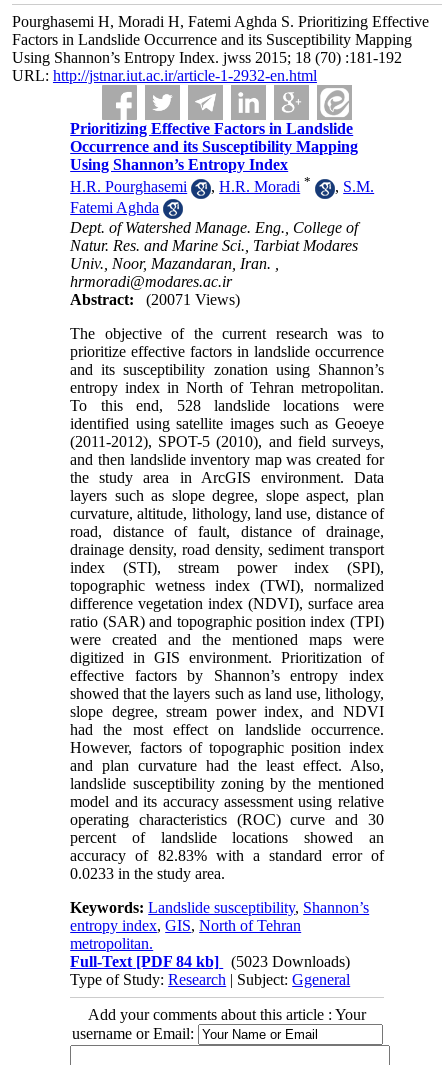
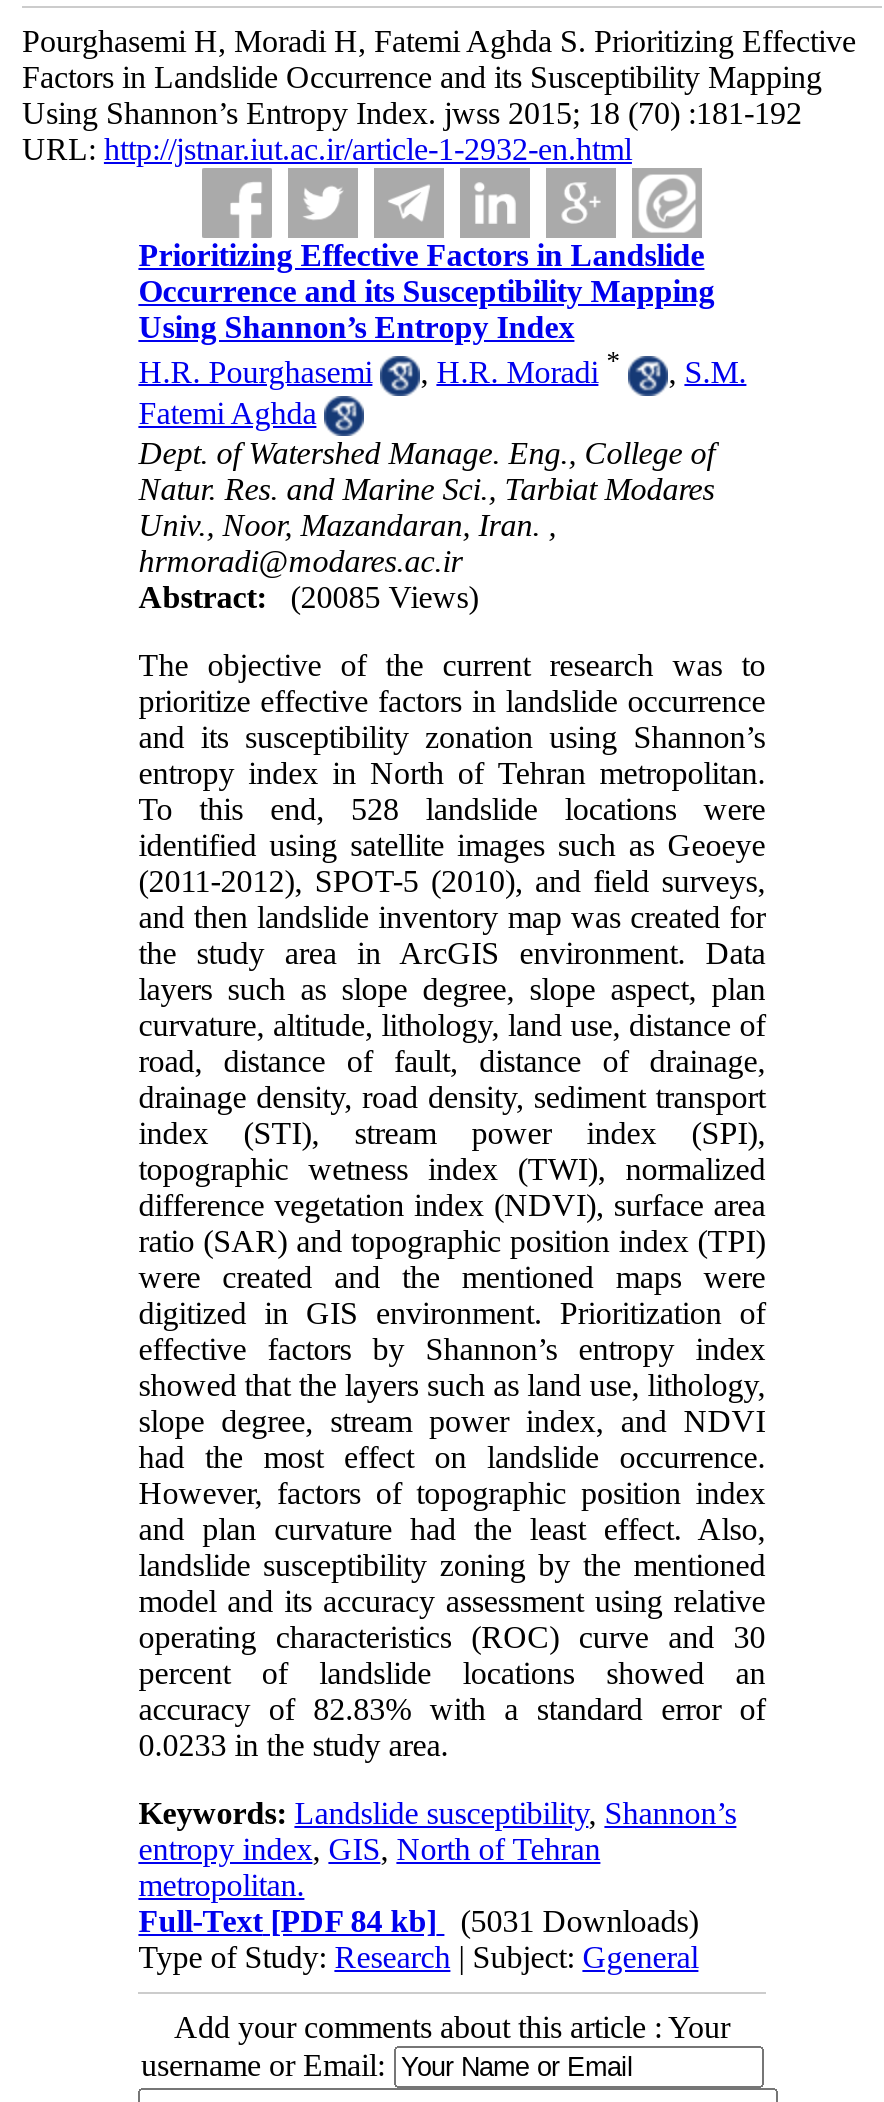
- Abstract: (20071 Views)
+ Abstract: (20085 Views)

- Full-Text [PDF 84 kb] (5023 Downloads)
+ Full-Text [PDF 84 kb] (5031 Downloads)
